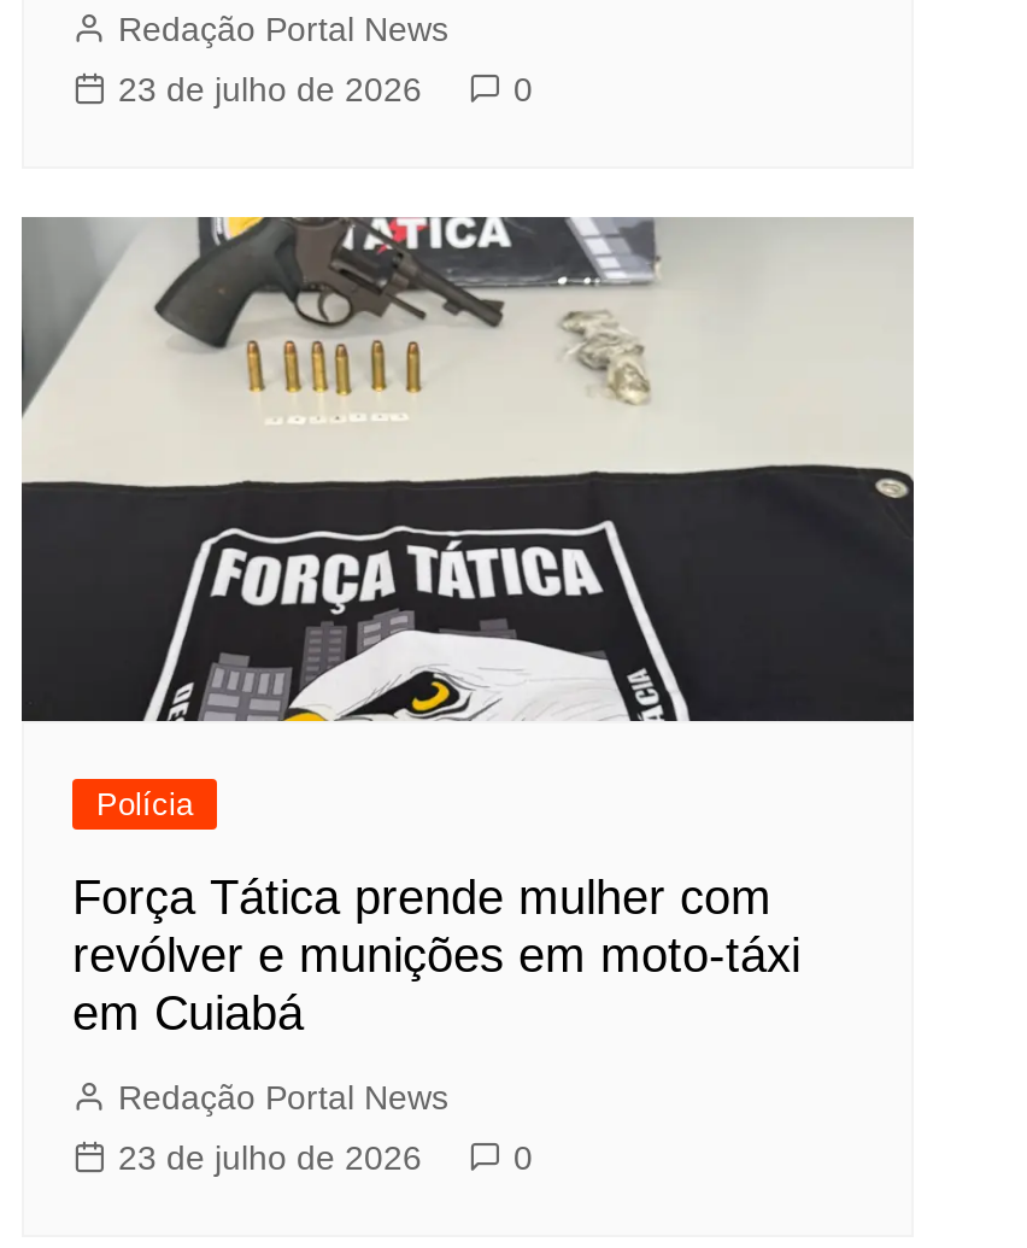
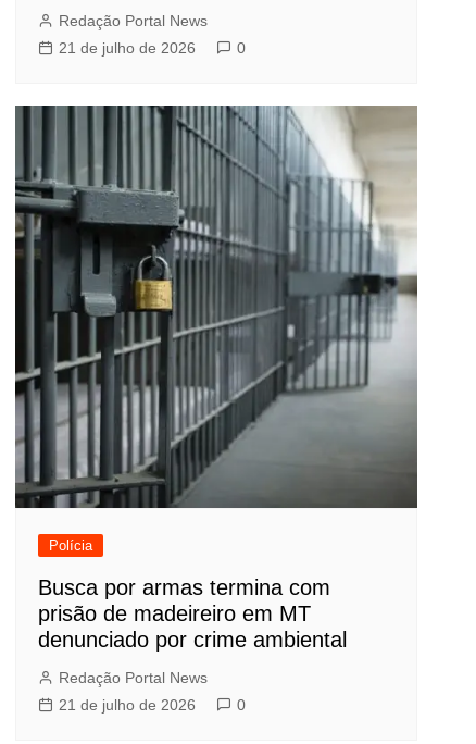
- 23 de julho de 2026
+ 21 de julho de 2026

- [image]
+ [image]

- Força Tática prende mulher com
- revólver e munições em moto-táxi
- em Cuiabá
+ Busca por armas termina com
+ prisão de madeireiro em MT
+ denunciado por crime ambiental

- 23 de julho de 2026
+ 21 de julho de 2026
